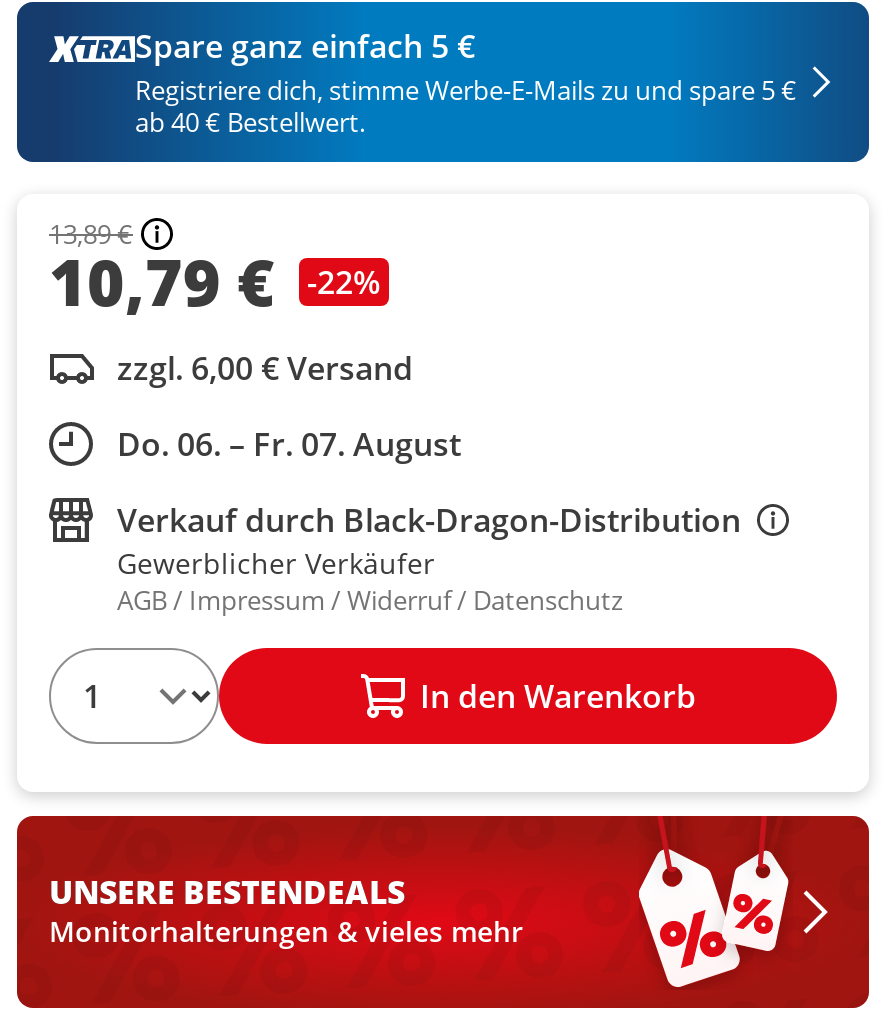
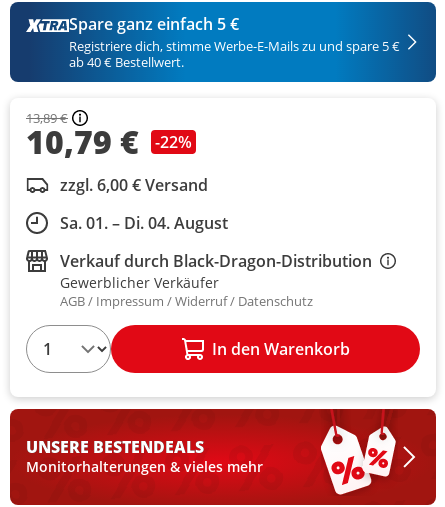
- Do. 06. – Fr. 07. August
+ Sa. 01. – Di. 04. August
